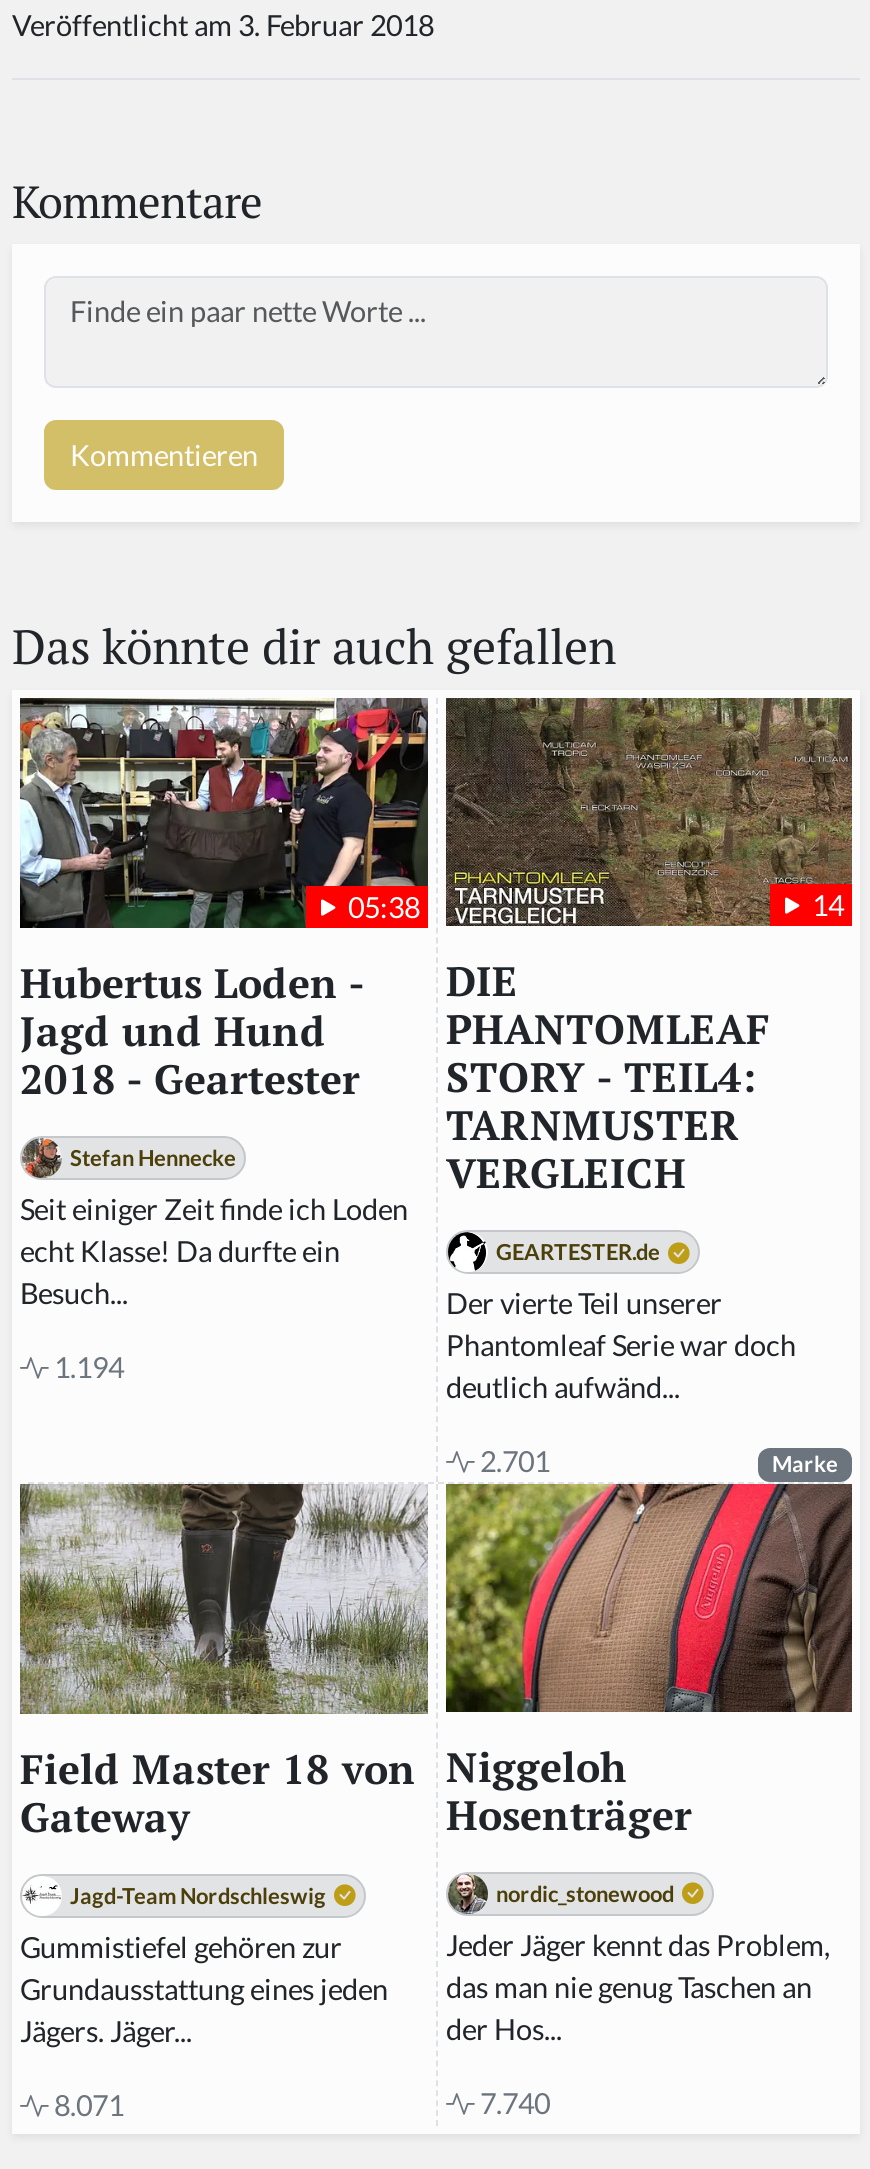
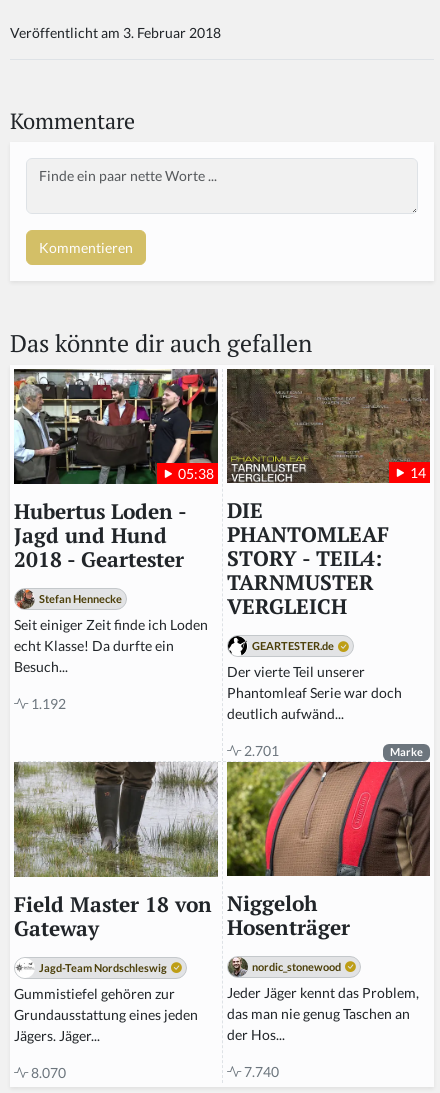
- 1.194
+ 1.192

- 8.071
+ 8.070
